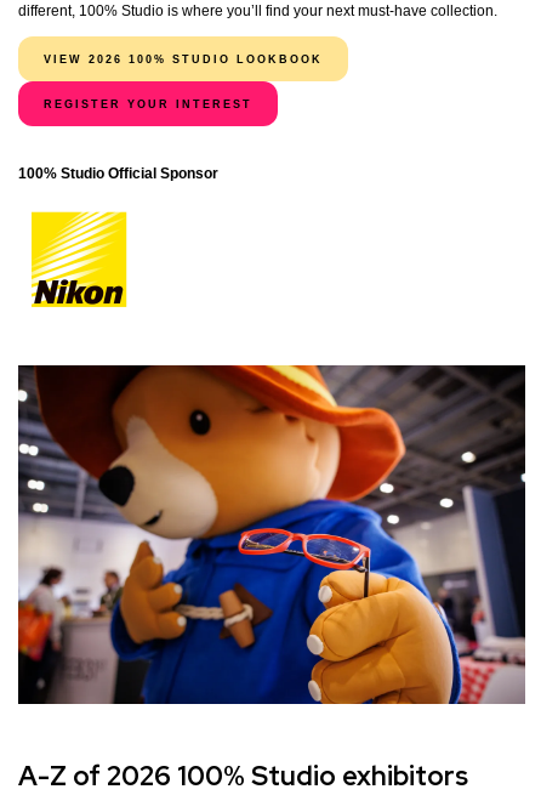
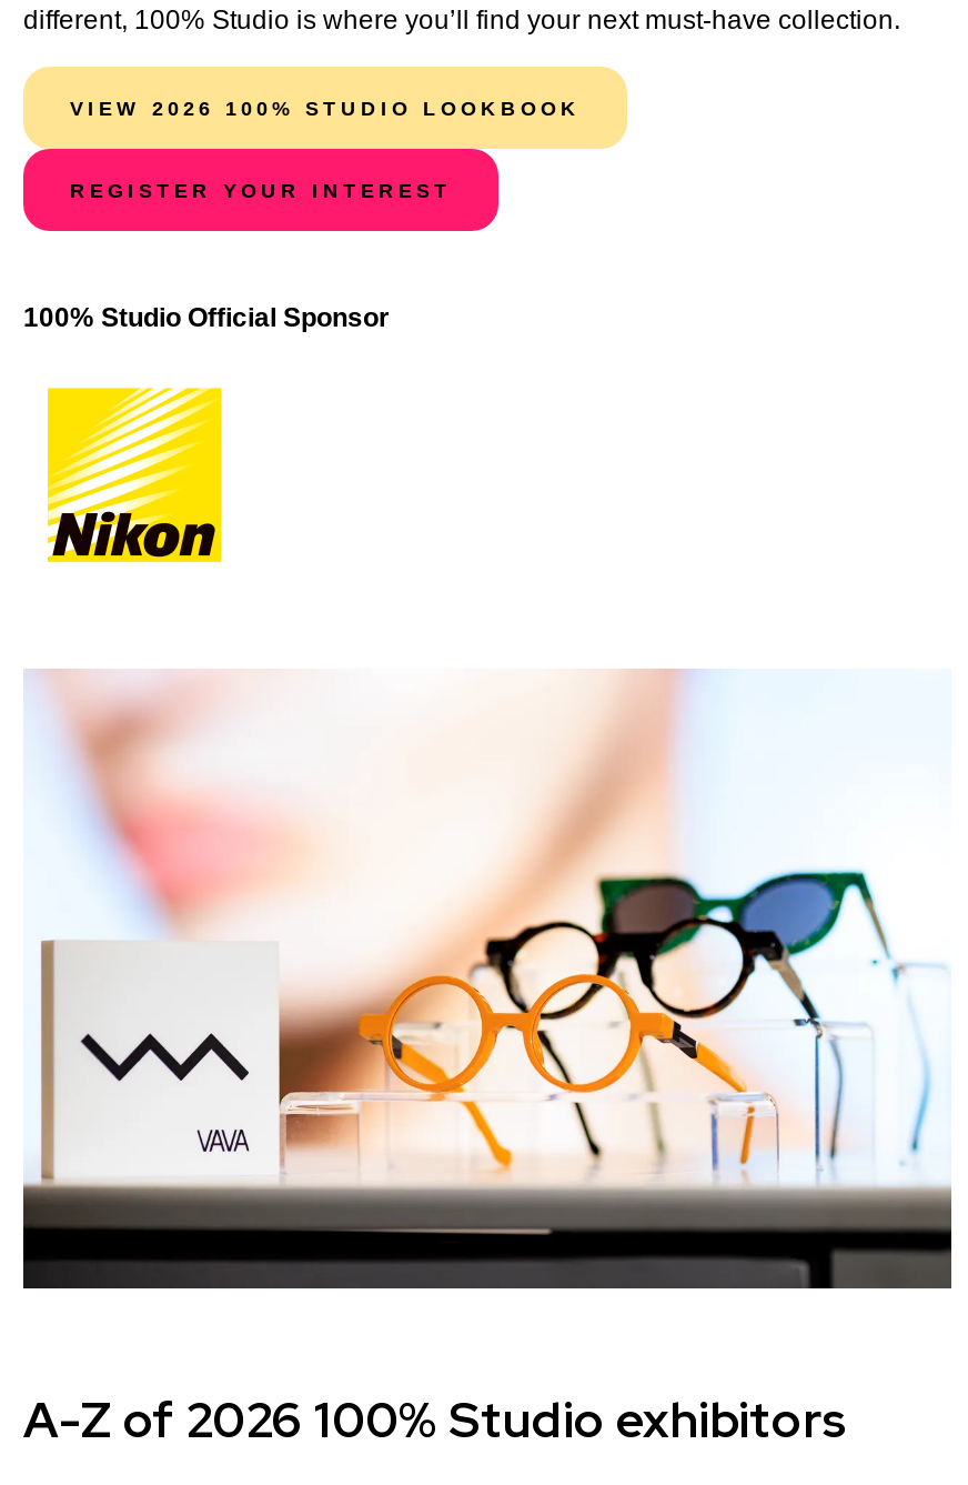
- [image]
+ [image]
